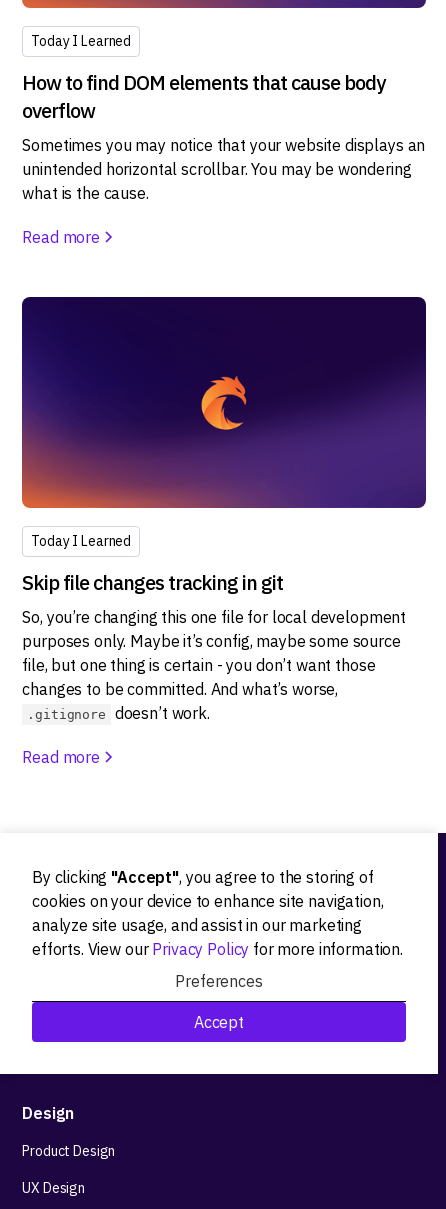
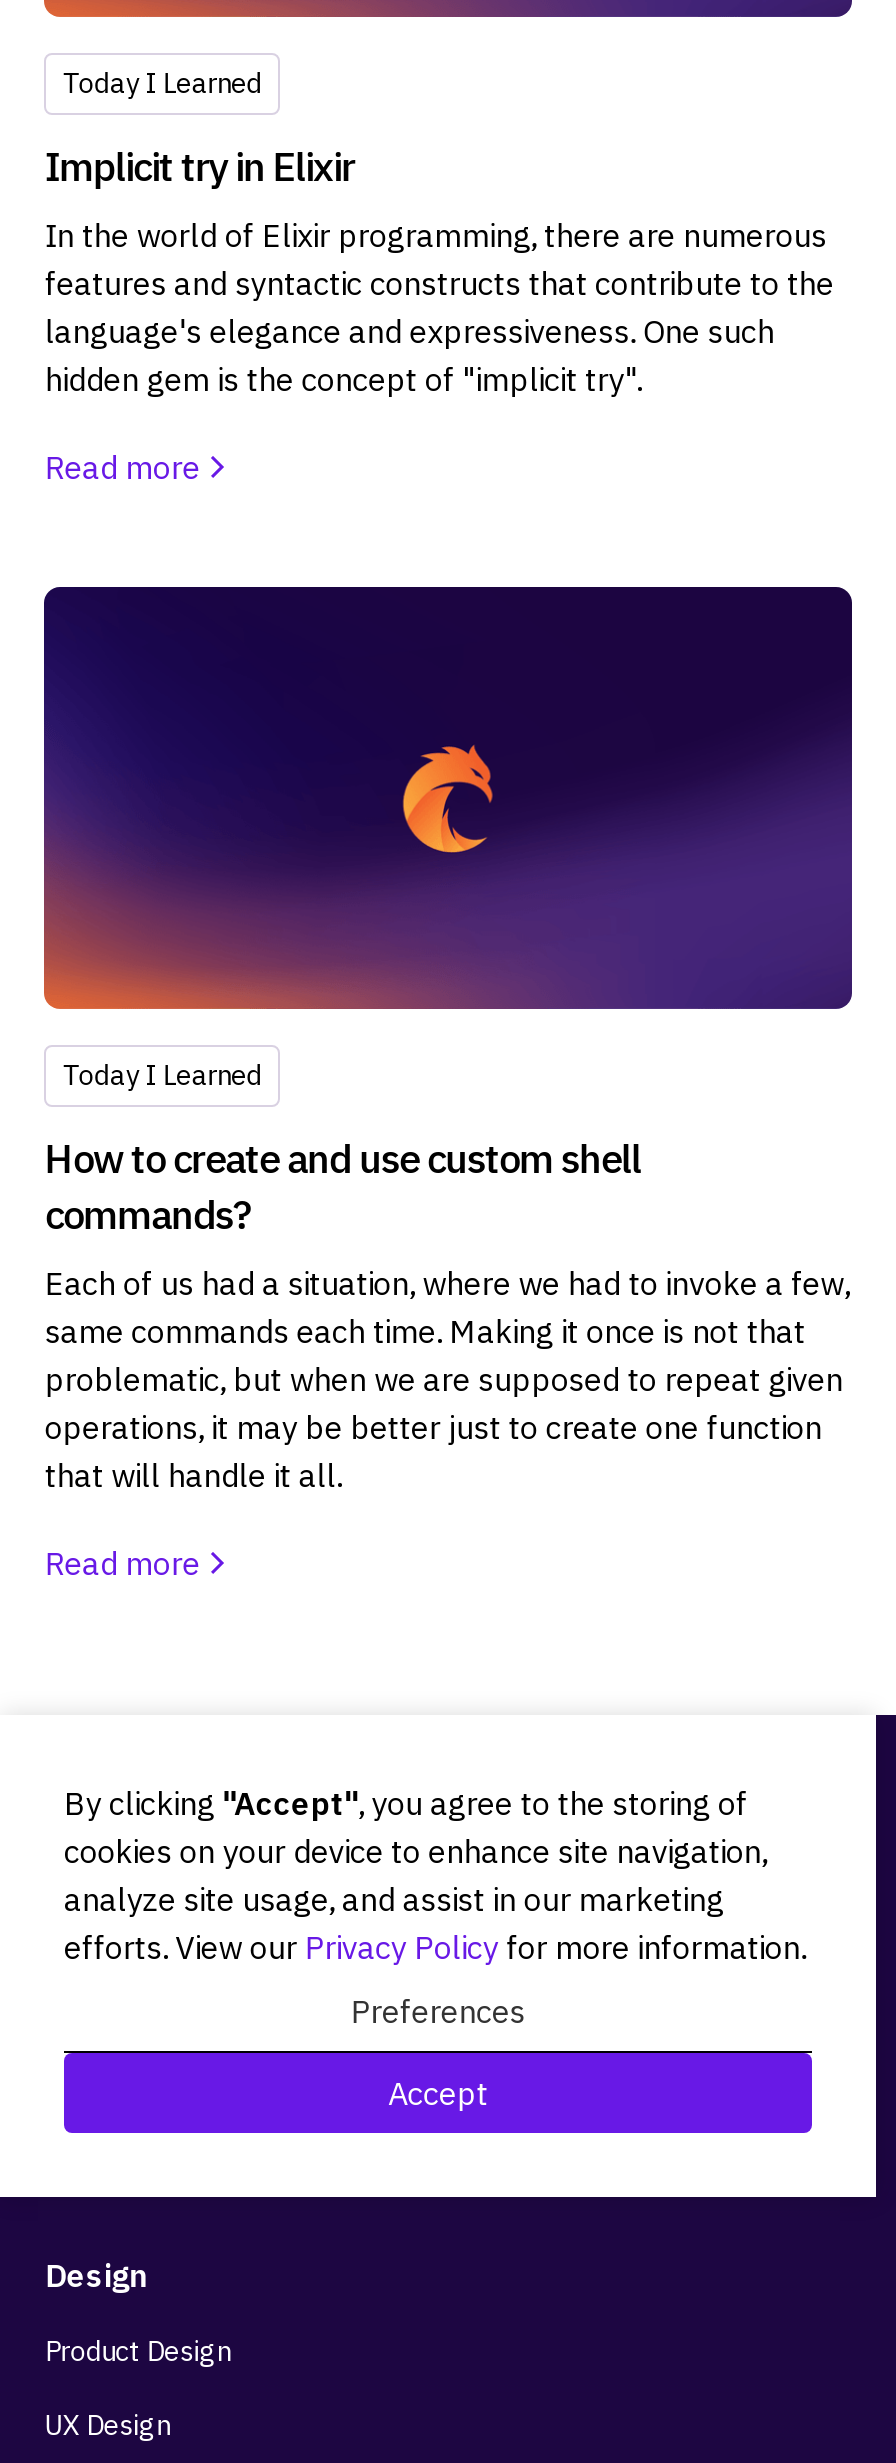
- How to find DOM elements that cause body
- overflow
- Sometimes you may notice that your website displays an
- unintended horizontal scrollbar. You may be wondering
- what is the cause.
+ Implicit try in Elixir
+ In the world of Elixir programming, there are numerous
+ features and syntactic constructs that contribute to the
+ language's elegance and expressiveness. One such
+ hidden gem is the concept of "implicit try".

- Skip file changes tracking in git
- So, you’re changing this one file for local development
- purposes only. Maybe it’s config, maybe some source
- file, but one thing is certain - you don’t want those
- changes to be committed. And what’s worse,
- .gitignore doesn’t work.
+ How to create and use custom shell
+ commands?
+ Each of us had a situation, where we had to invoke a few,
+ same commands each time. Making it once is not that
+ problematic, but when we are supposed to repeat given
+ operations, it may be better just to create one function
+ that will handle it all.
